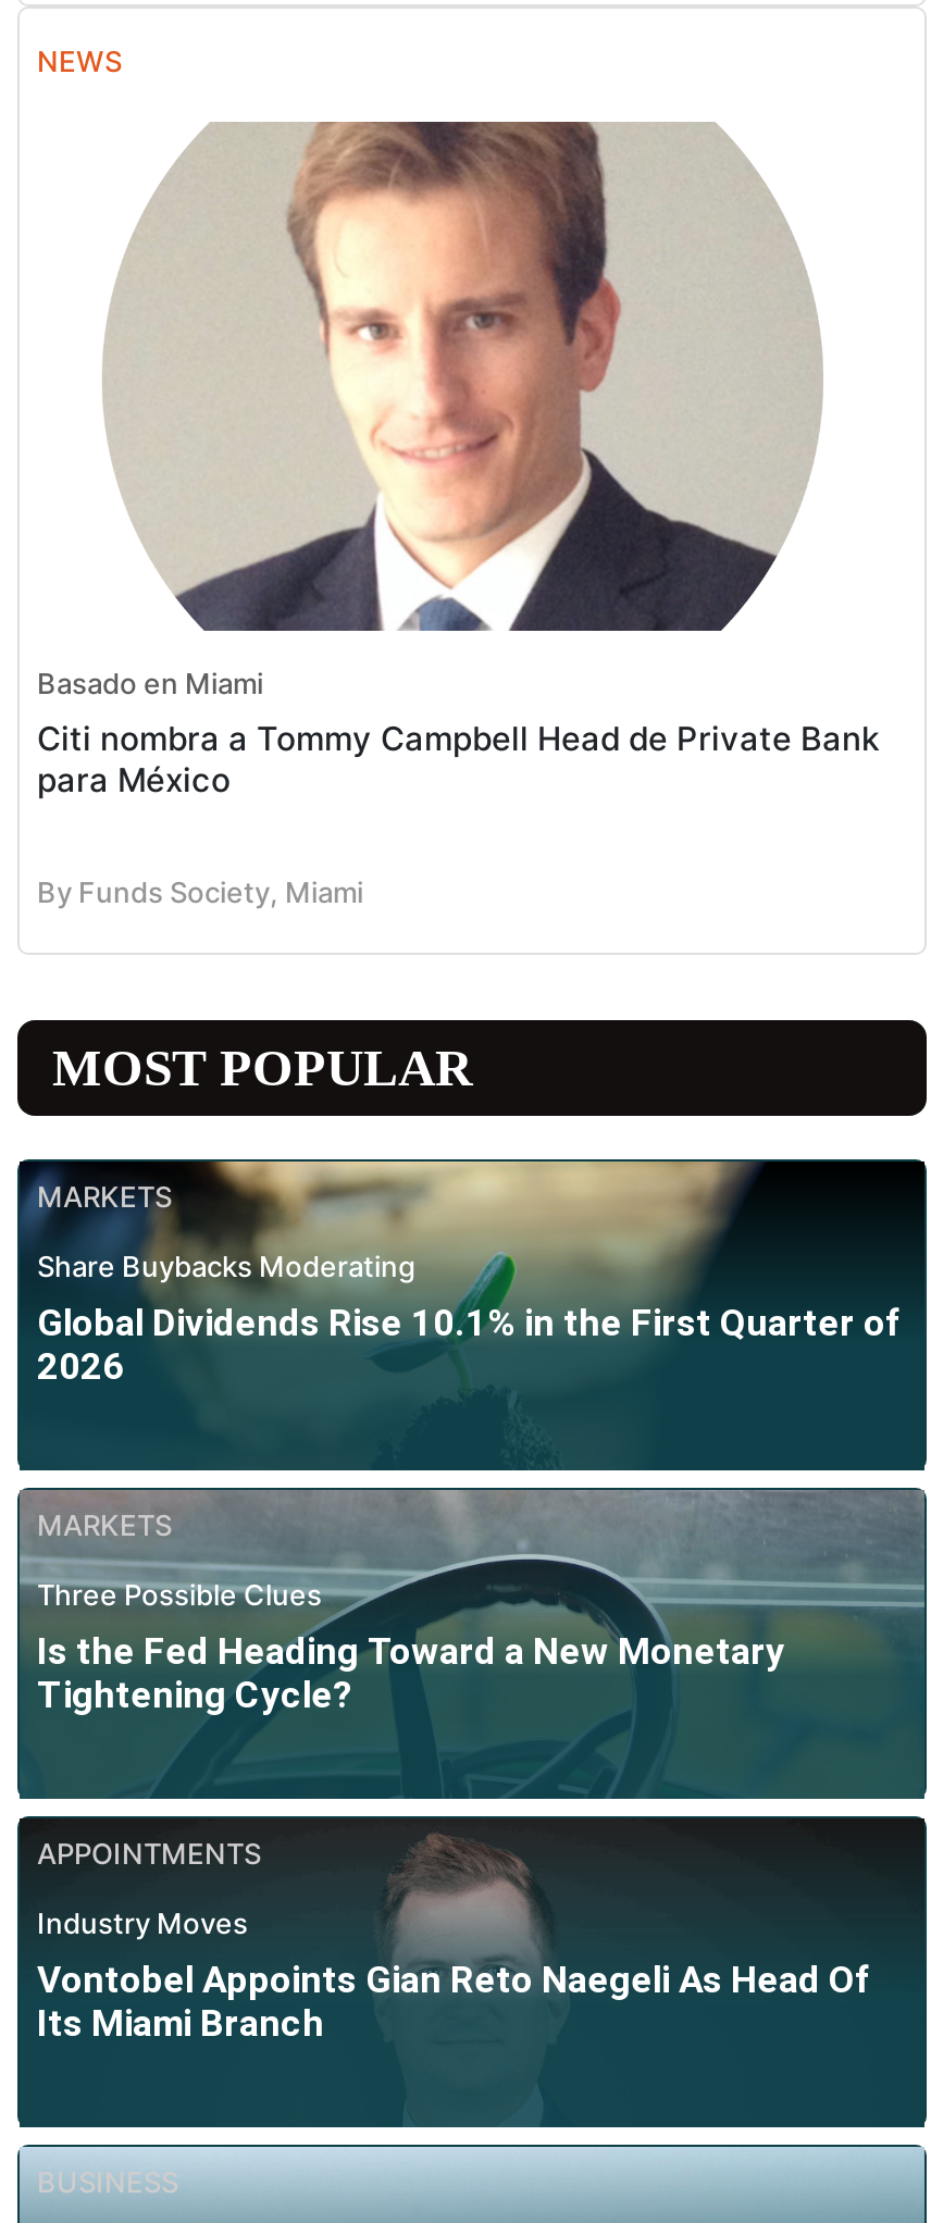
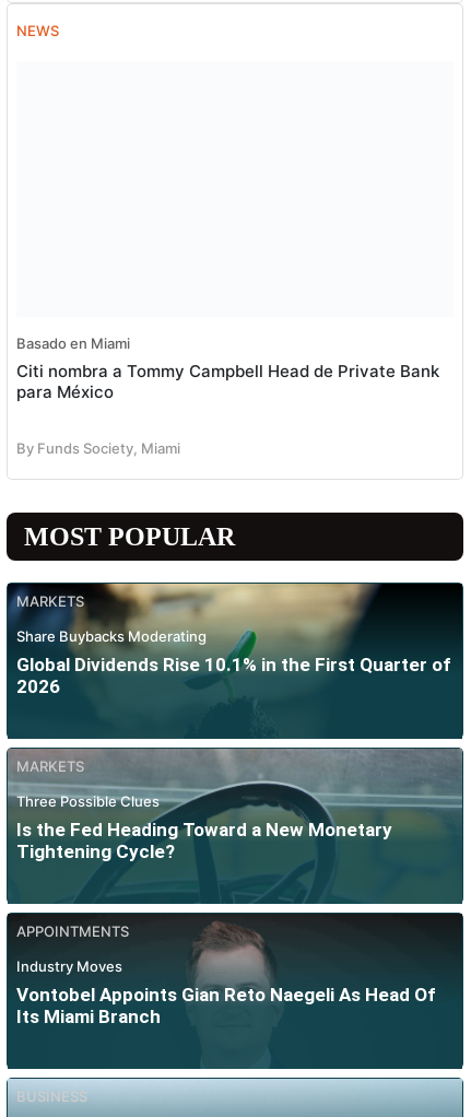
- [image]
